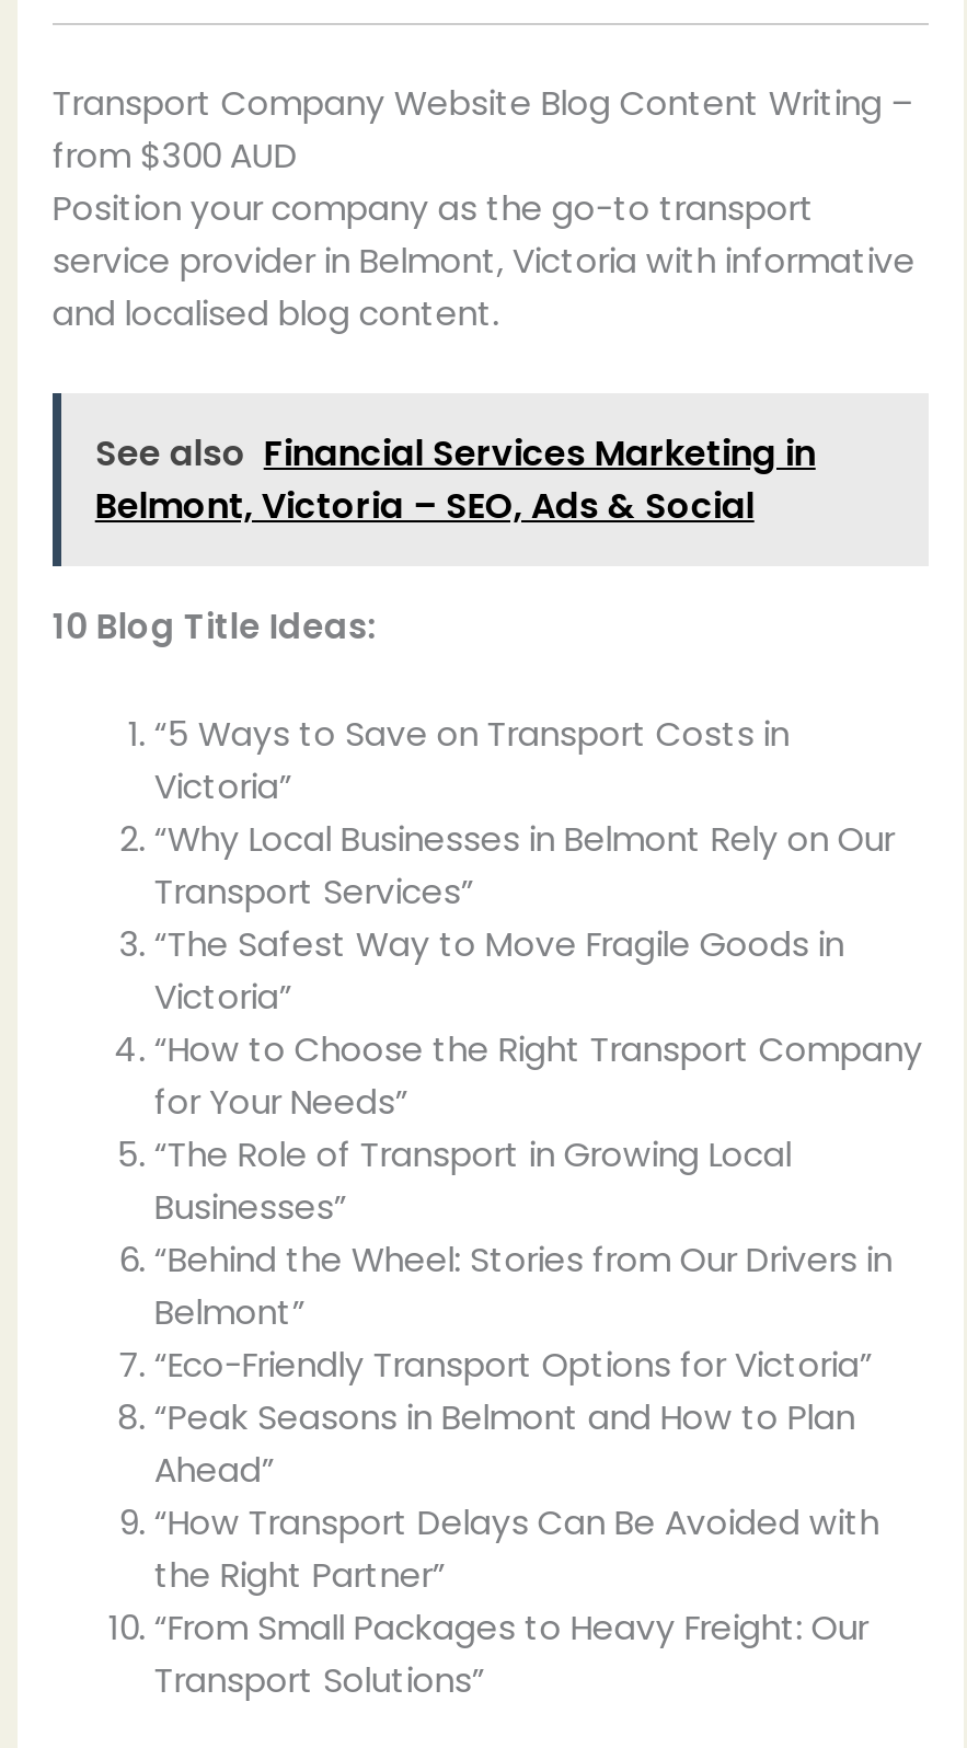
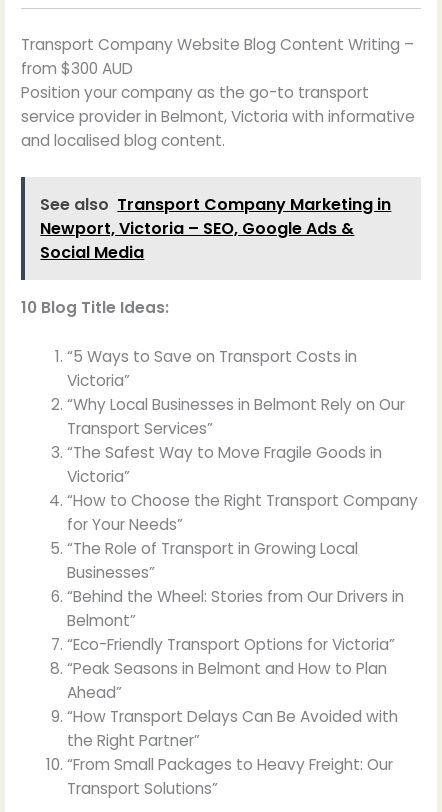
- See also Financial Services Marketing in
- Belmont, Victoria – SEO, Ads & Social
+ See also Transport Company Marketing in
+ Newport, Victoria – SEO, Google Ads &
+ Social Media
